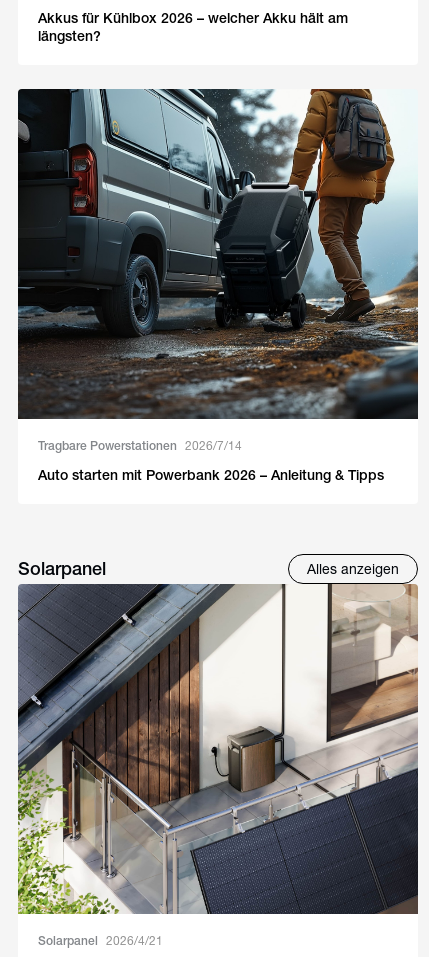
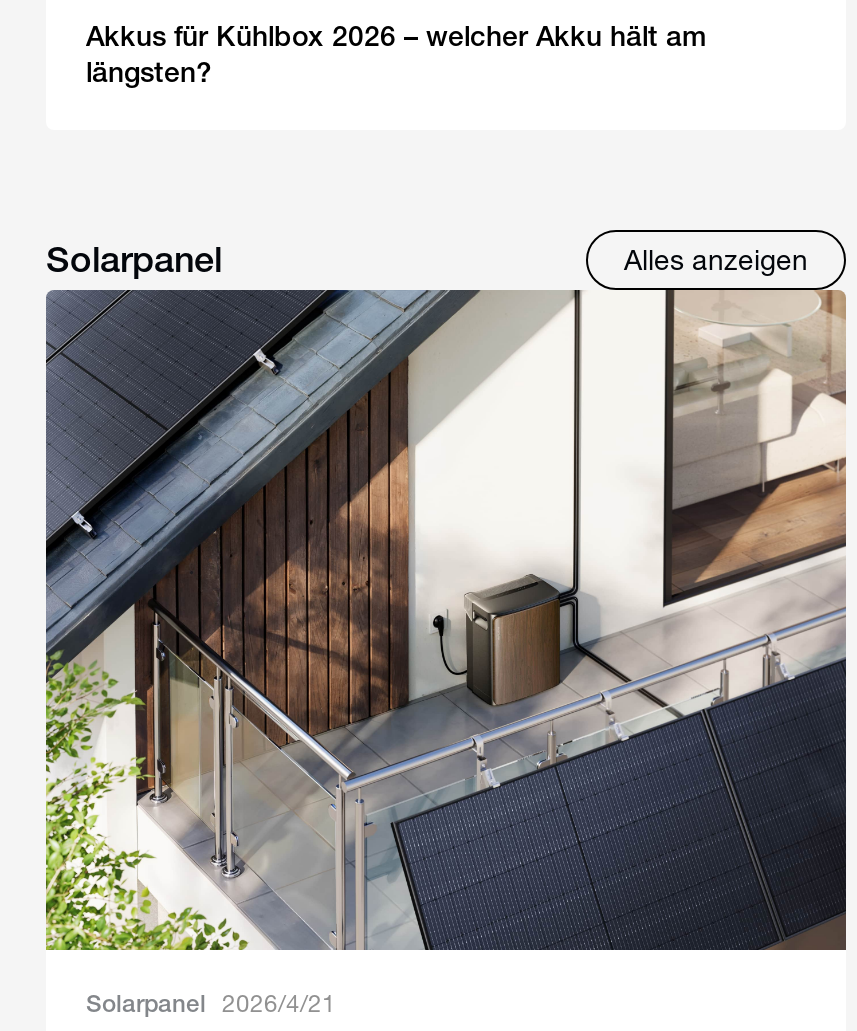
- [image]
- Tragbare Powerstationen 2026/7/14
- Auto starten mit Powerbank 2026 – Anleitung & Tipps
